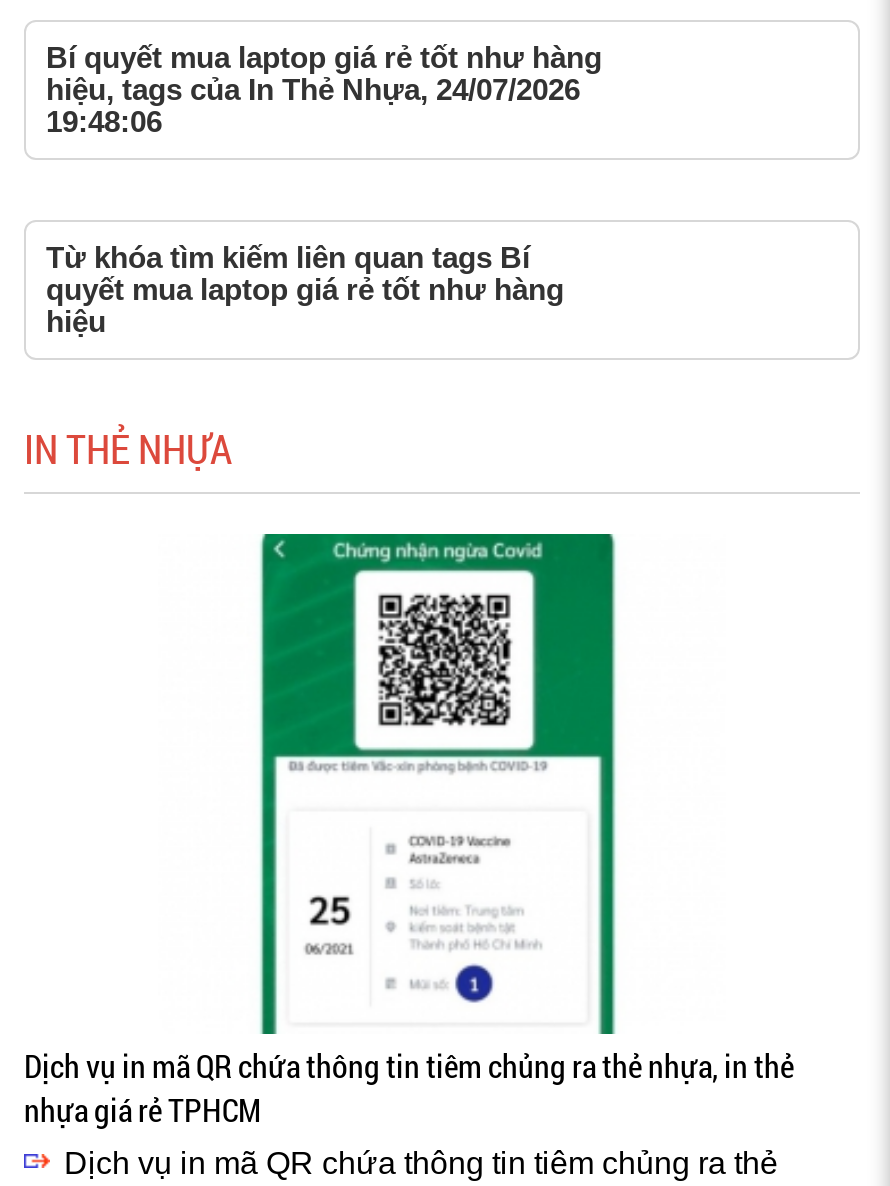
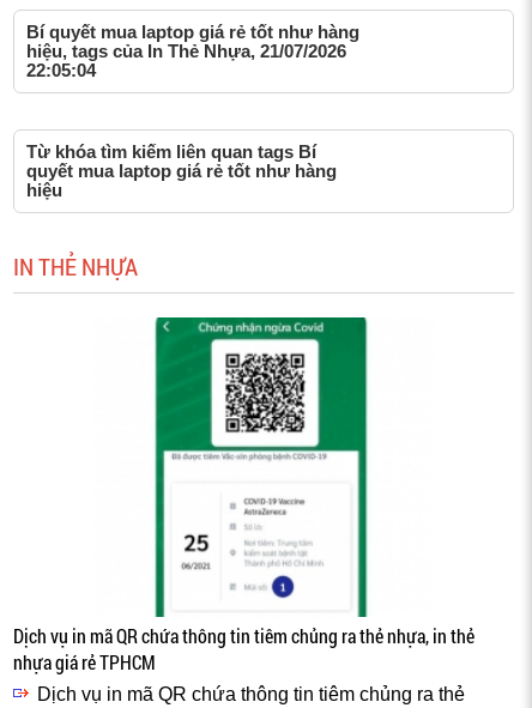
- hiệu, tags của In Thẻ Nhựa, 24/07/2026
+ hiệu, tags của In Thẻ Nhựa, 21/07/2026

- 19:48:06
+ 22:05:04
